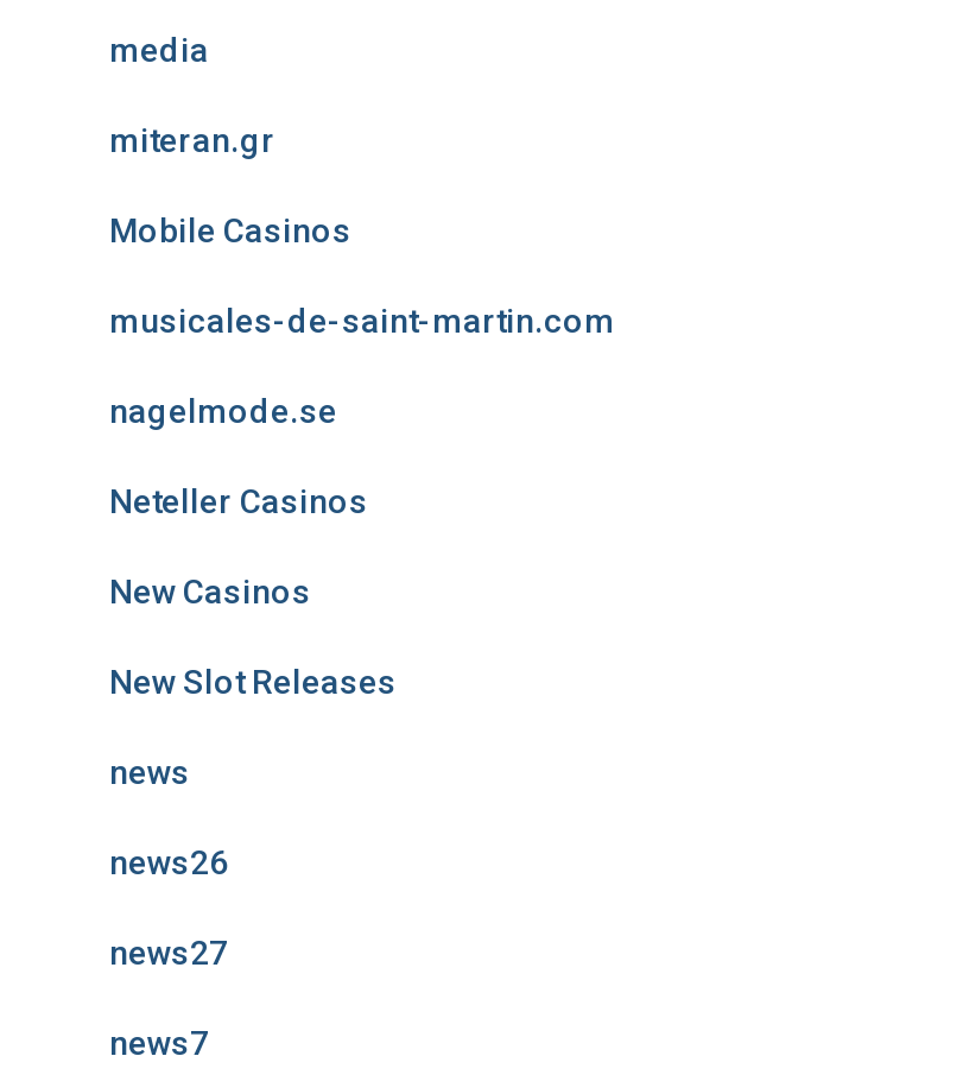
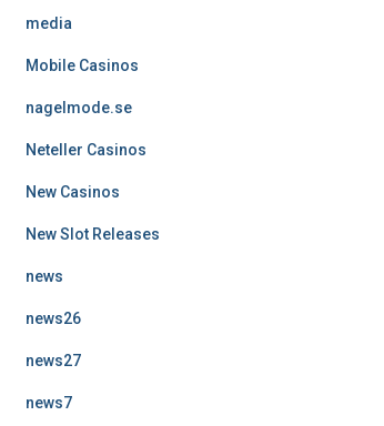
- miteran.gr

- musicales-de-saint-martin.com
